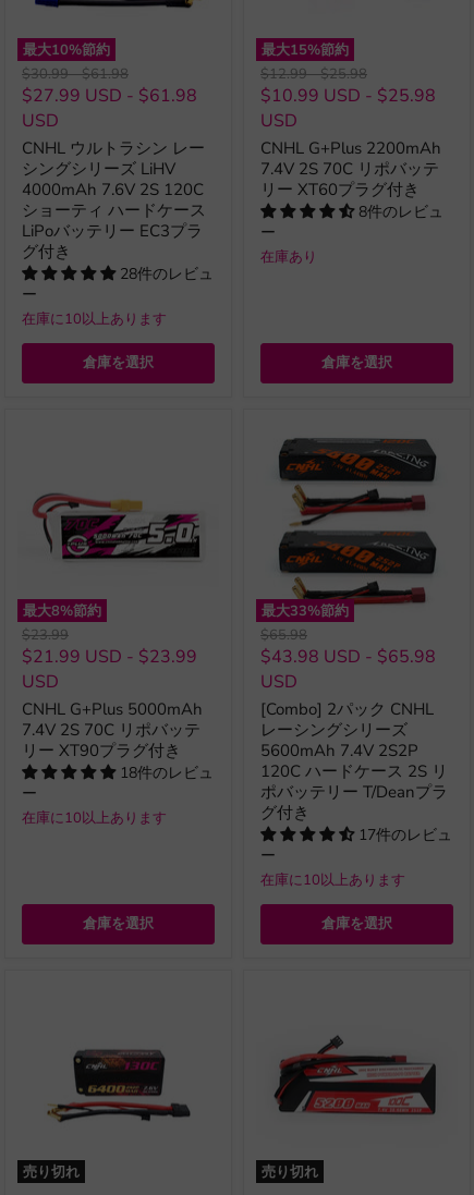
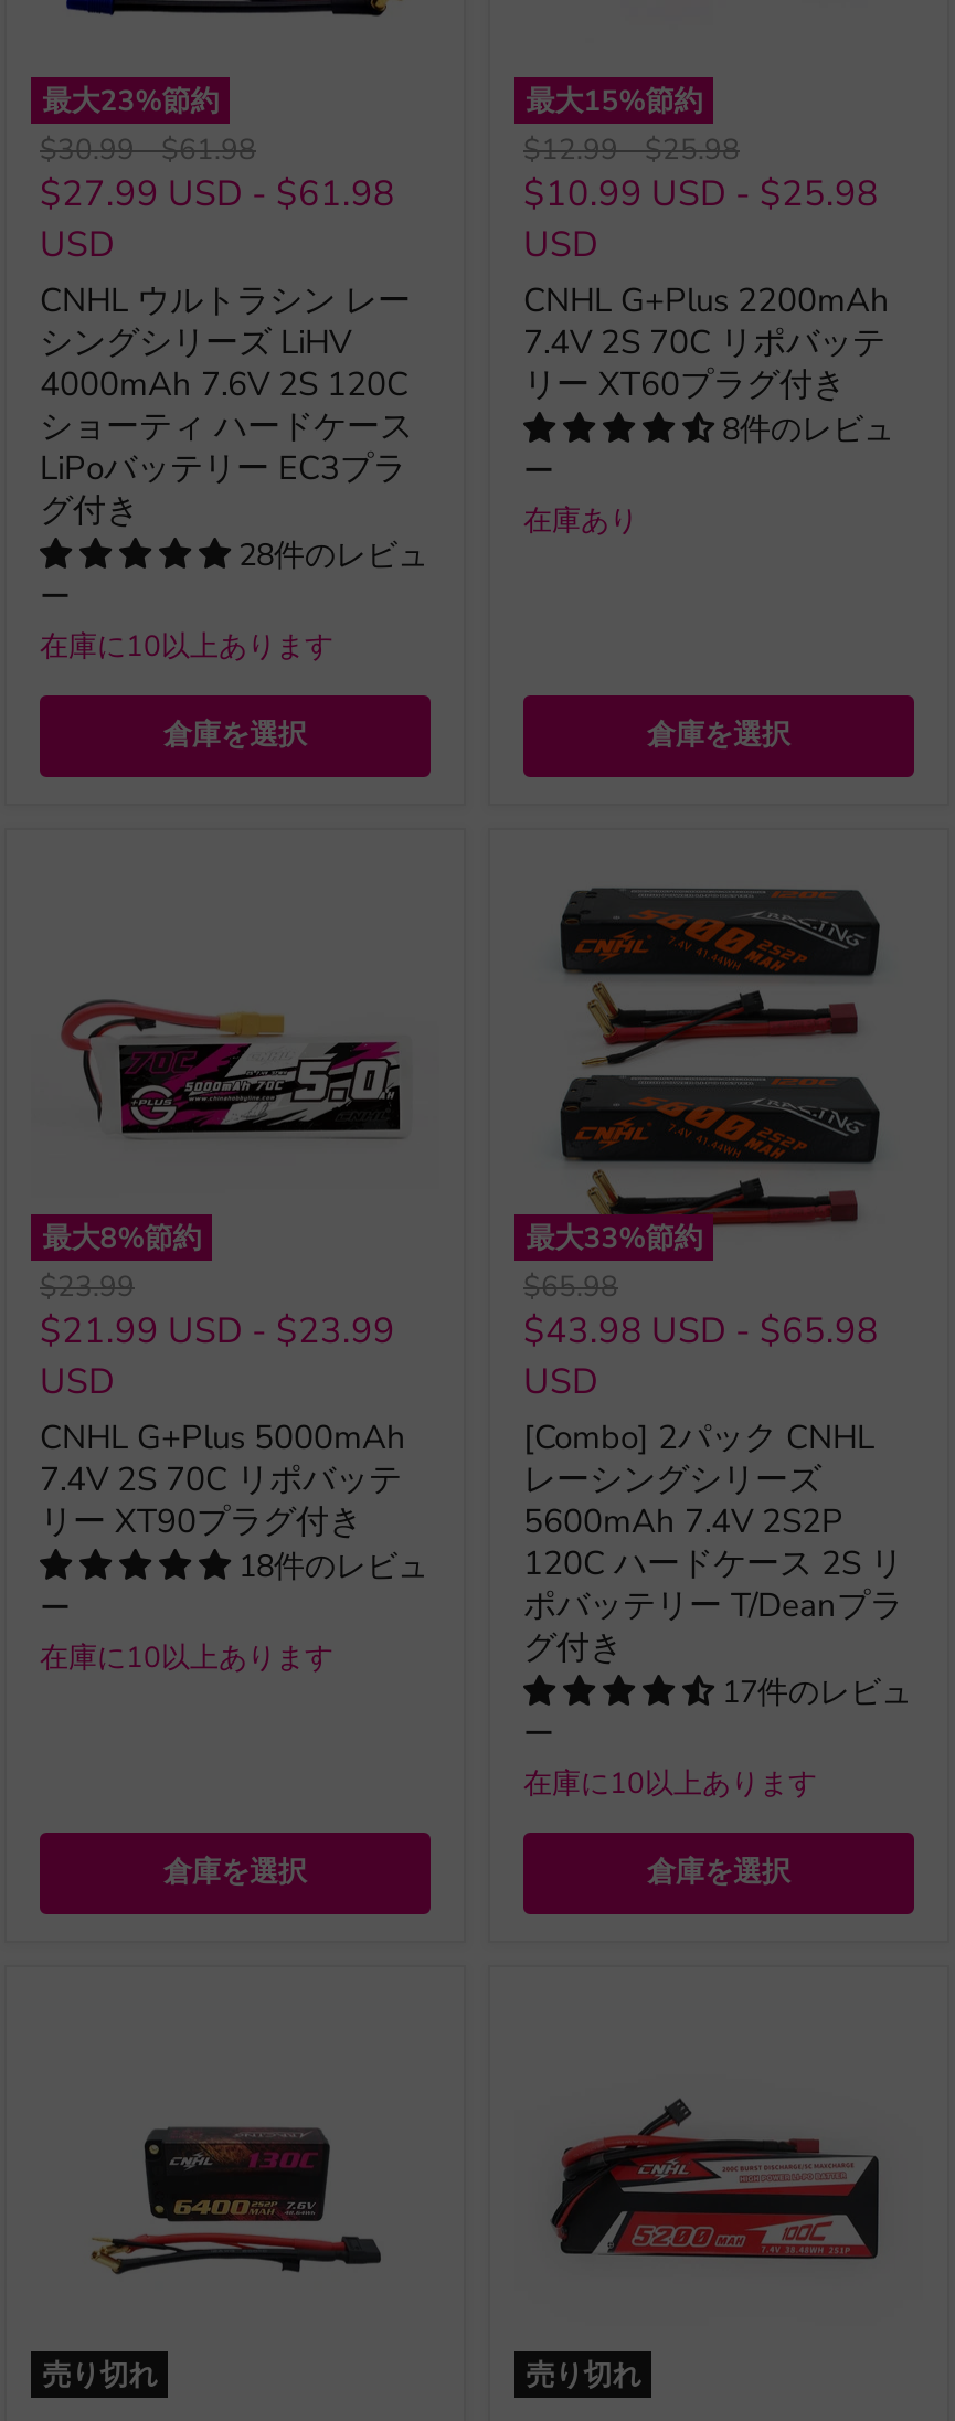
- 最大10%節約
+ 最大23%節約
